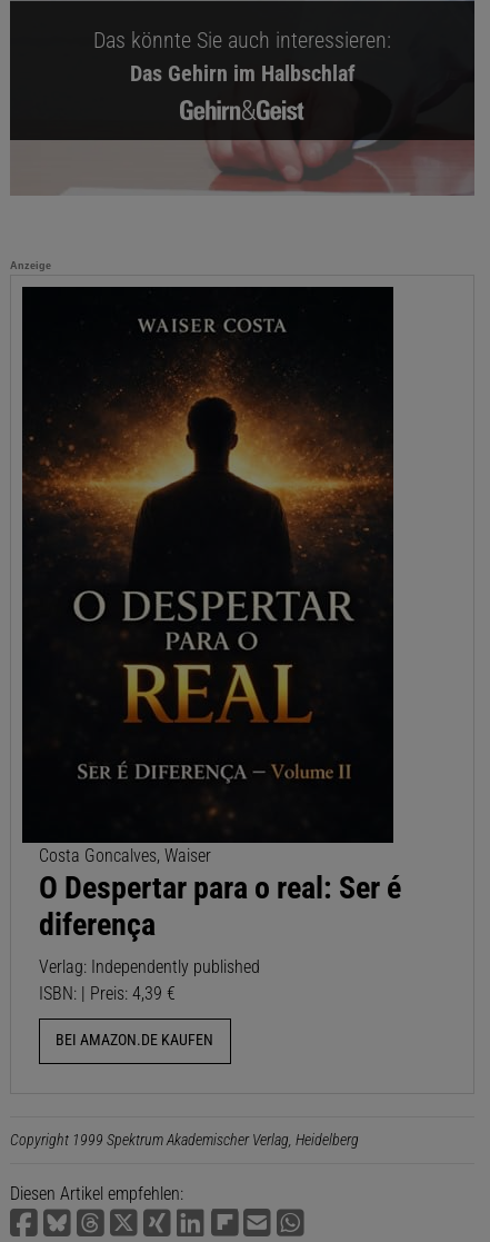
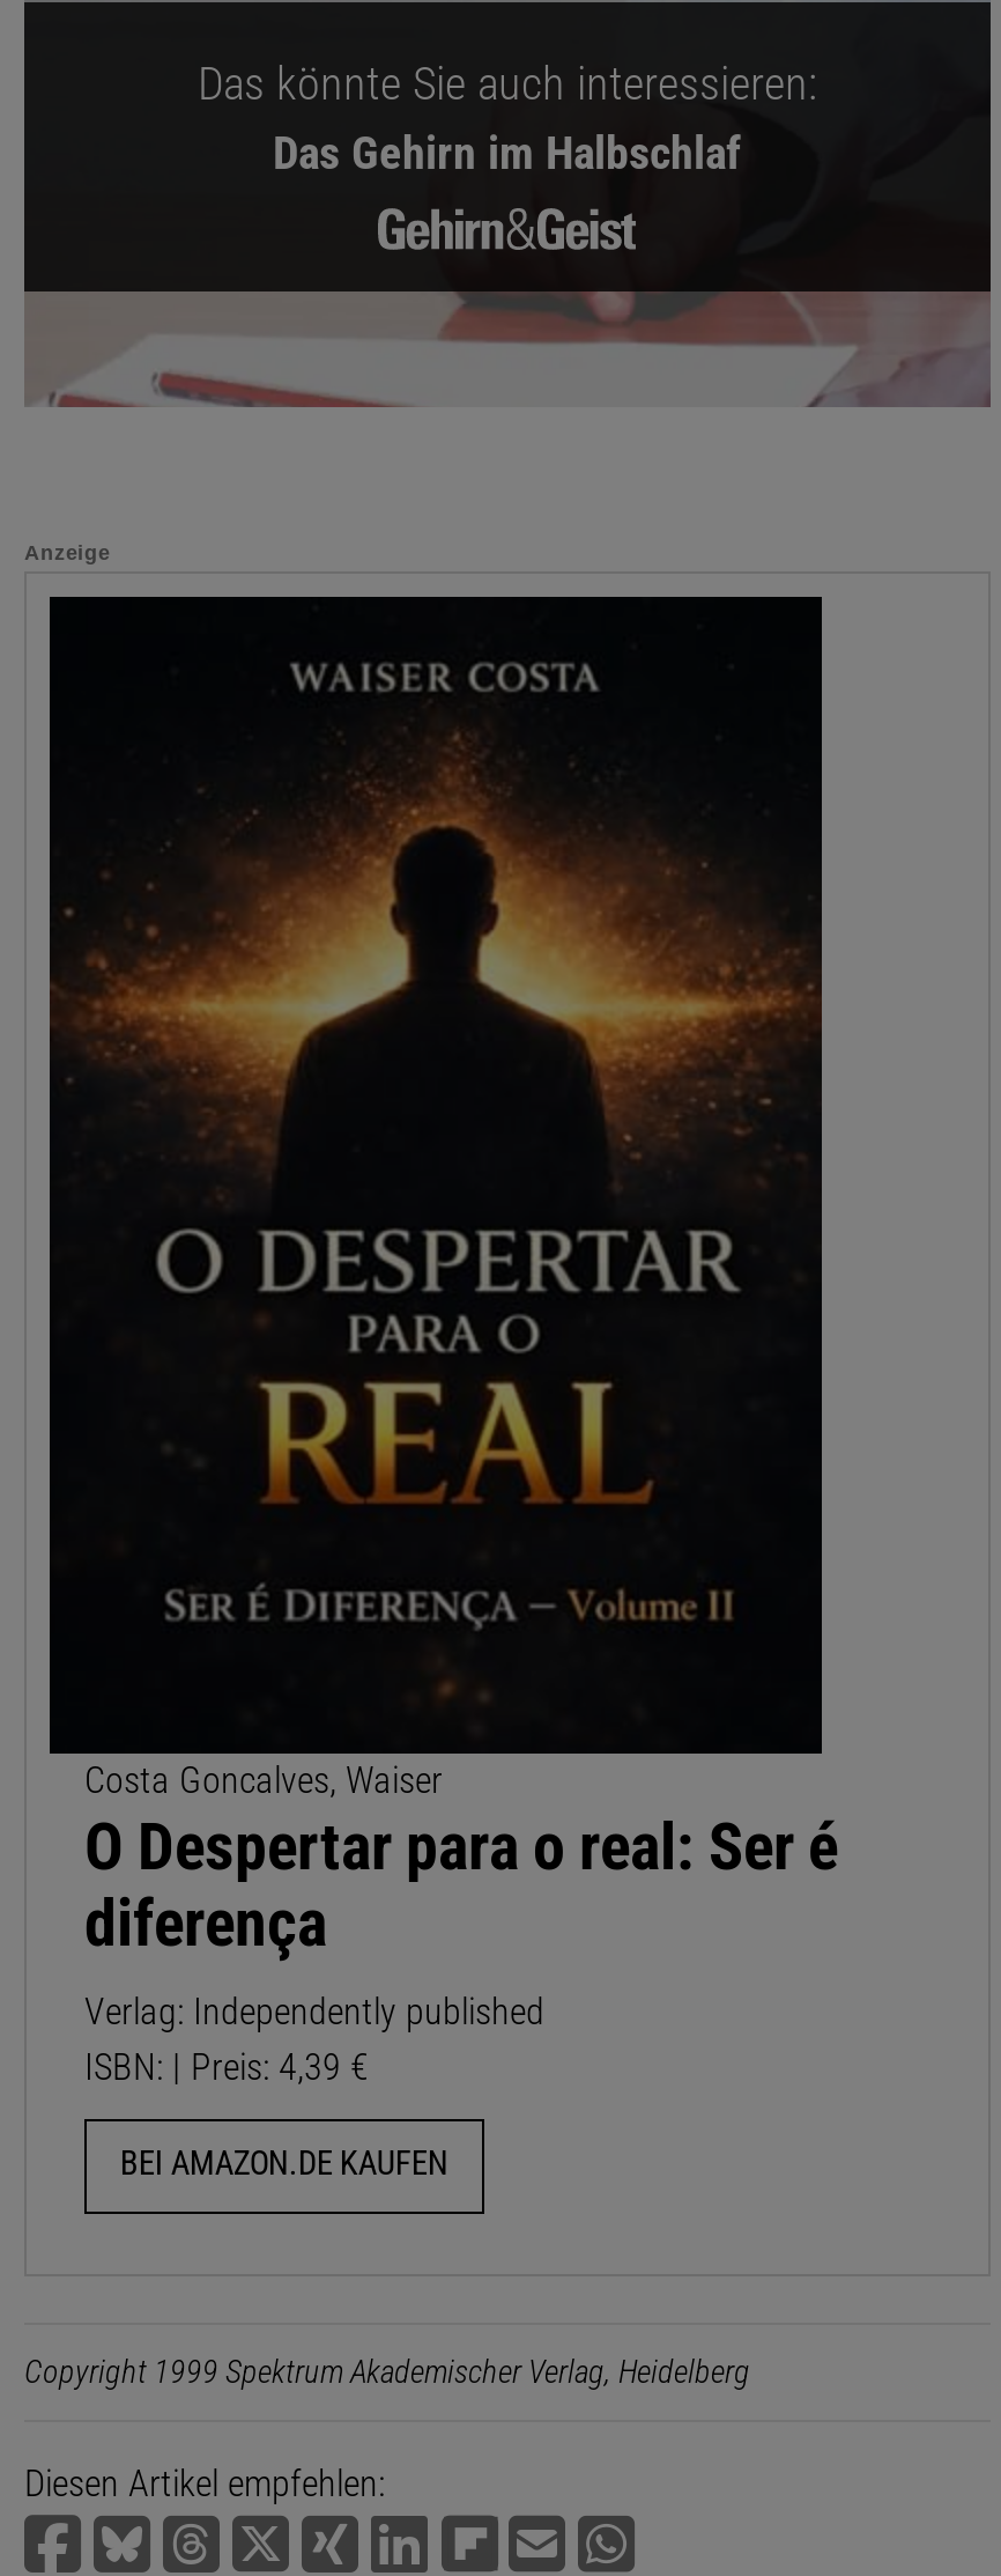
- [image]
+ [image]
